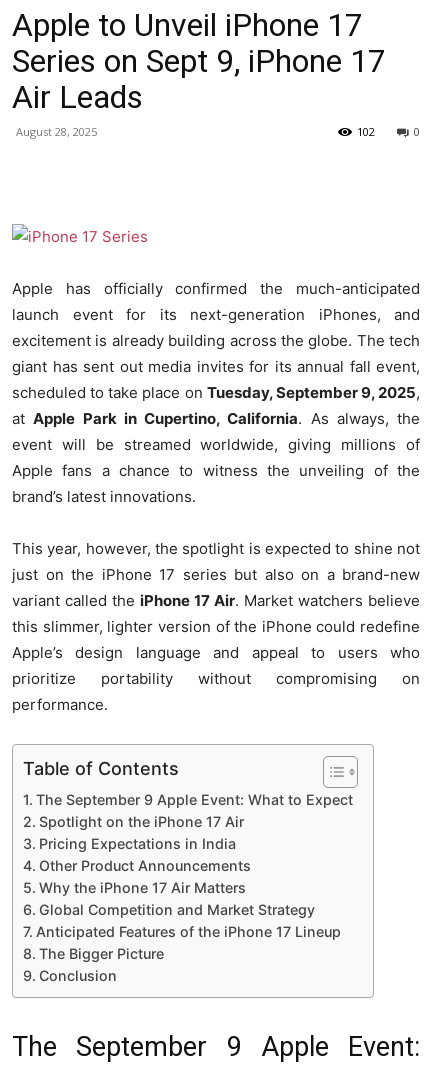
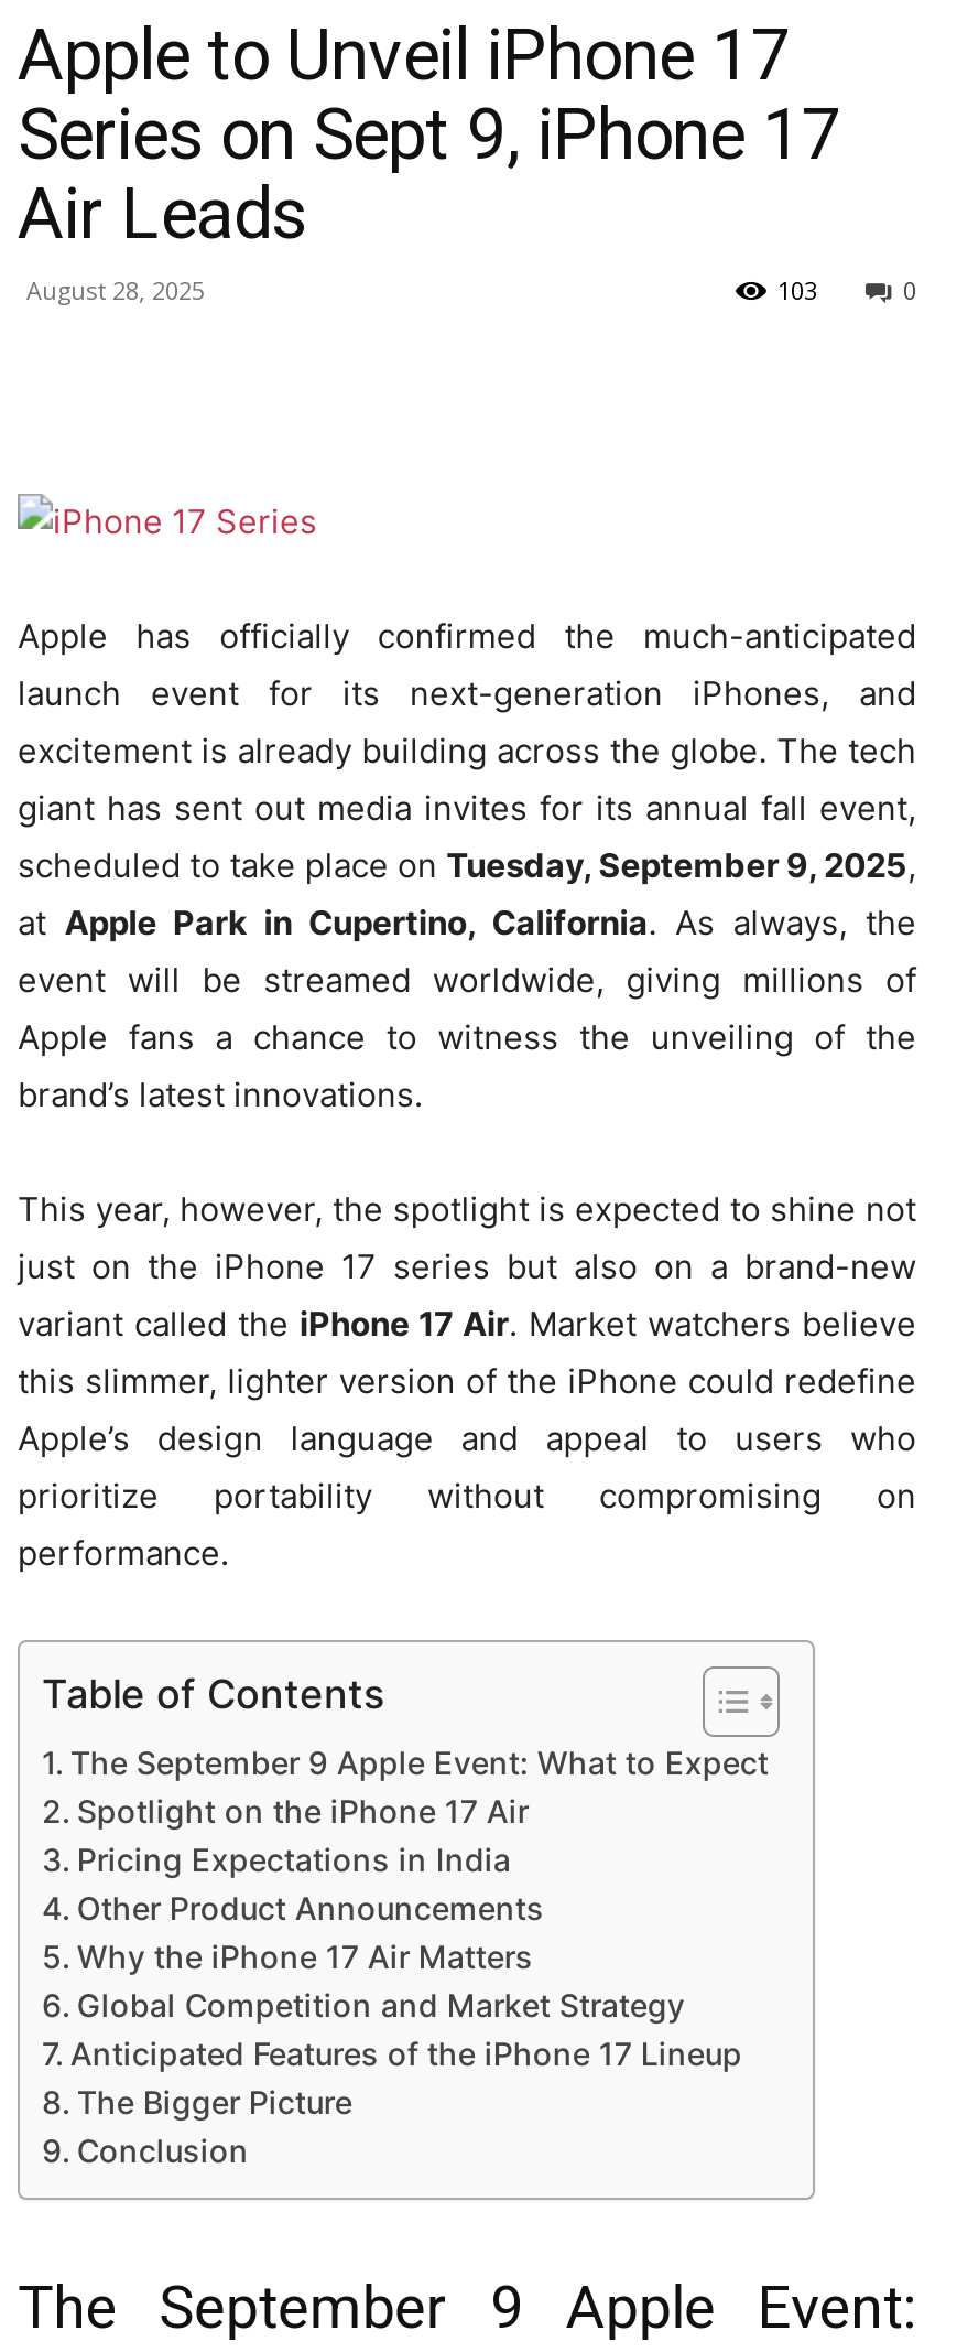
- 102
+ 103
